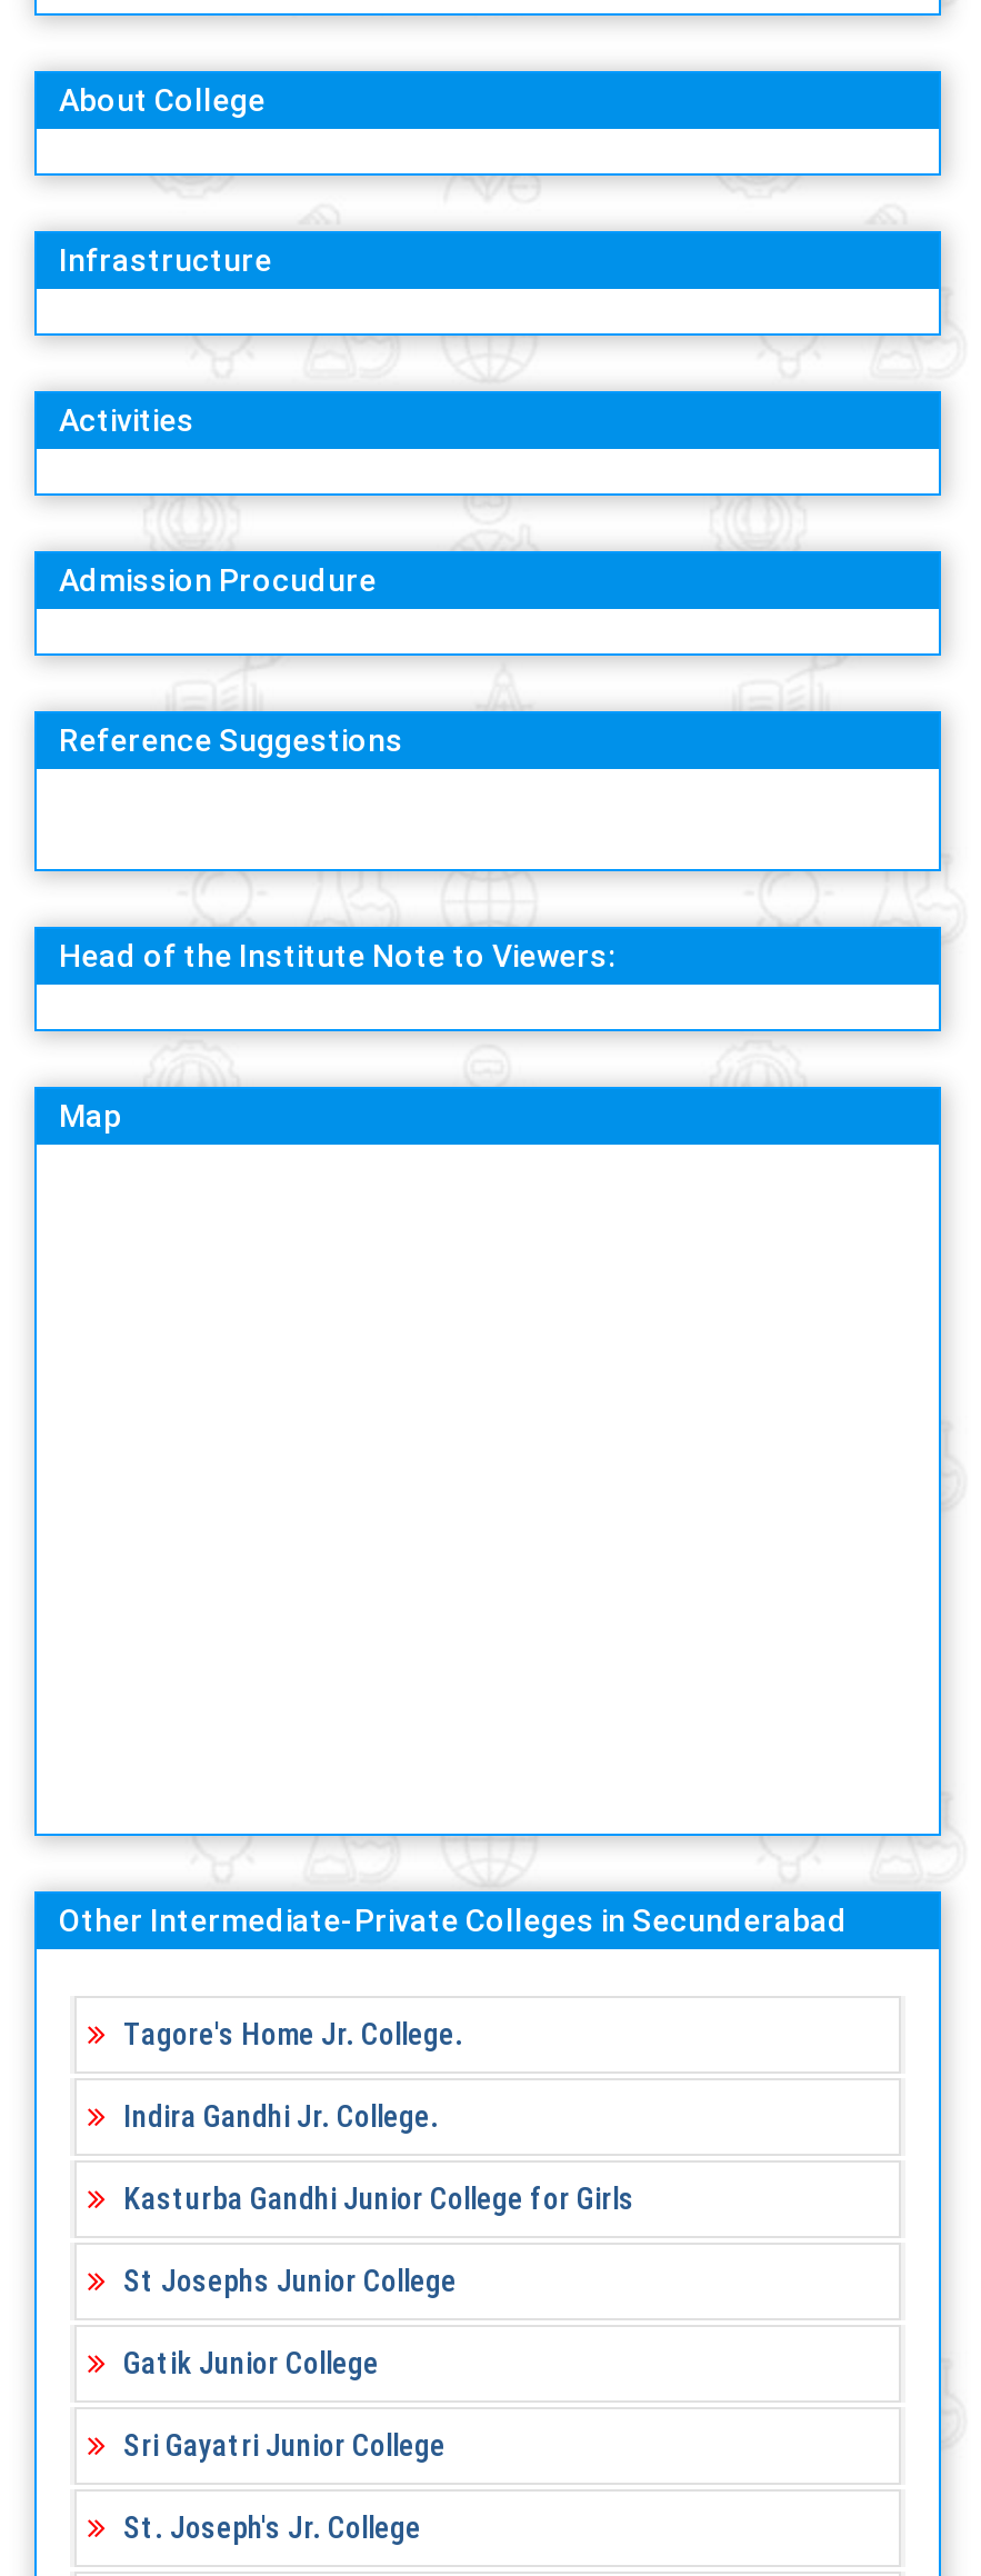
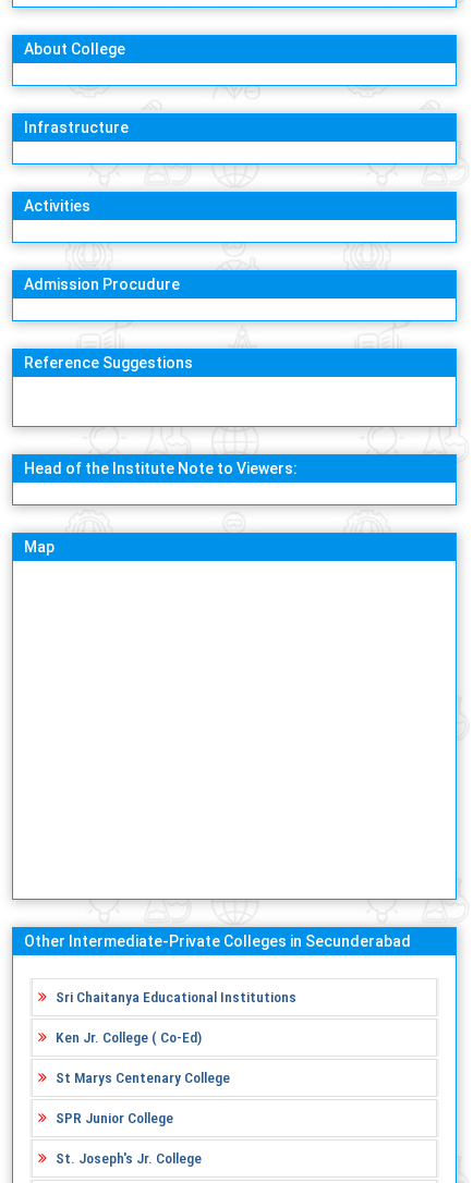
- Tagore's Home Jr. College.
- Indira Gandhi Jr. College.
- Kasturba Gandhi Junior College for Girls
- St Josephs Junior College
- Gatik Junior College
- Sri Gayatri Junior College
+ Sri Chaitanya Educational Institutions
+ Ken Jr. College ( Co-Ed)
+ St Marys Centenary College
+ SPR Junior College
